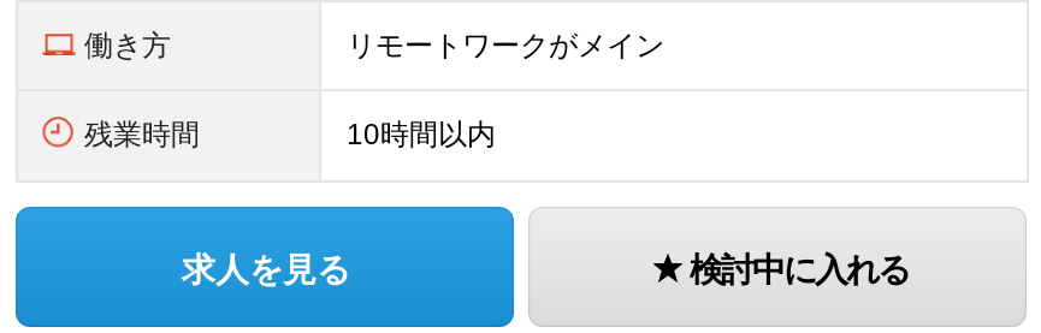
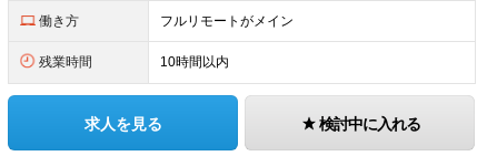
- リモートワークがメイン
+ フルリモートがメイン
